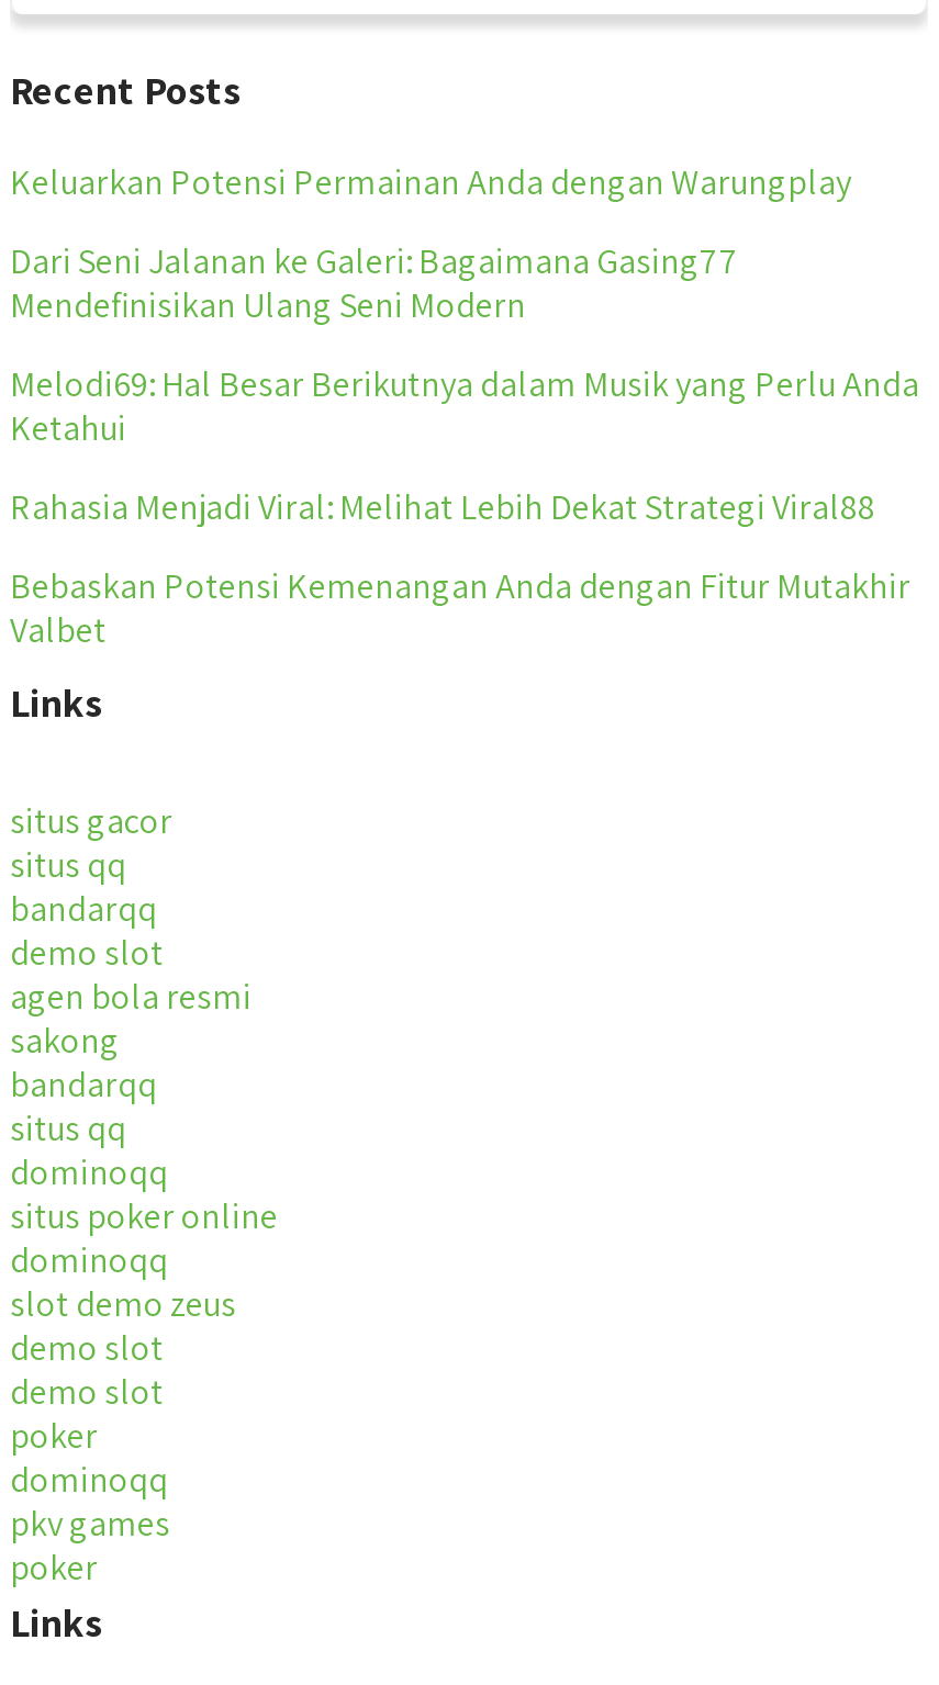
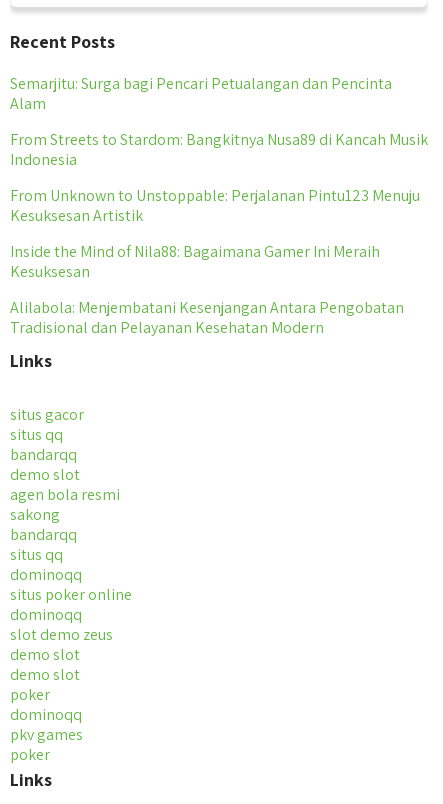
- Keluarkan Potensi Permainan Anda dengan Warungplay
+ Semarjitu: Surga bagi Pencari Petualangan dan Pencinta
+ Alam

- Dari Seni Jalanan ke Galeri: Bagaimana Gasing77
- Mendefinisikan Ulang Seni Modern
+ From Streets to Stardom: Bangkitnya Nusa89 di Kancah Musik
+ Indonesia

- Melodi69: Hal Besar Berikutnya dalam Musik yang Perlu Anda
- Ketahui
+ From Unknown to Unstoppable: Perjalanan Pintu123 Menuju
+ Kesuksesan Artistik

- Rahasia Menjadi Viral: Melihat Lebih Dekat Strategi Viral88
+ Inside the Mind of Nila88: Bagaimana Gamer Ini Meraih
+ Kesuksesan

- Bebaskan Potensi Kemenangan Anda dengan Fitur Mutakhir
- Valbet
+ Alilabola: Menjembatani Kesenjangan Antara Pengobatan
+ Tradisional dan Pelayanan Kesehatan Modern
